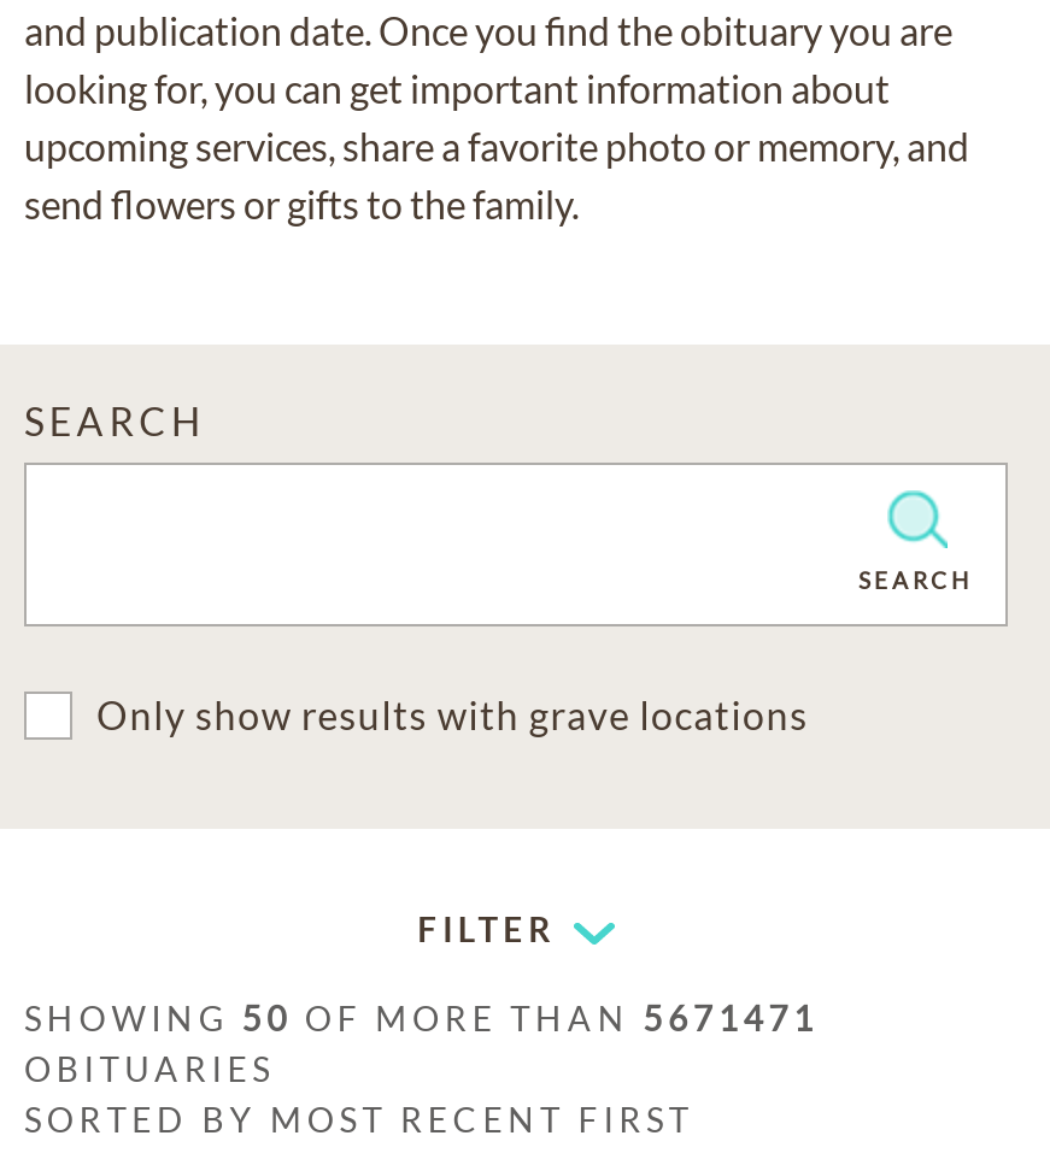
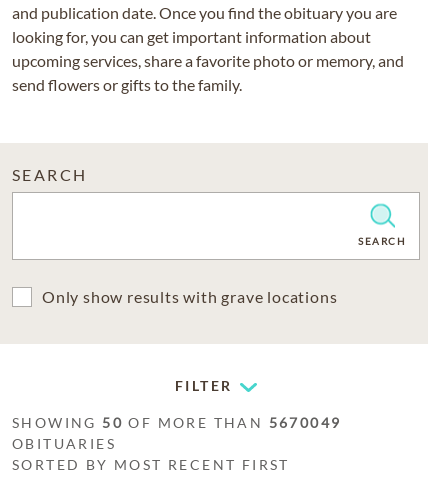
- SHOWING 50 OF MORE THAN 5671471
+ SHOWING 50 OF MORE THAN 5670049
